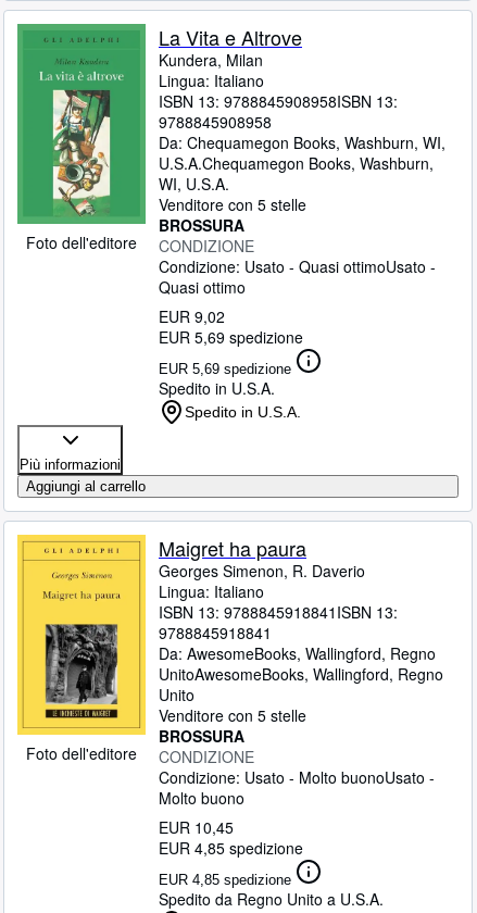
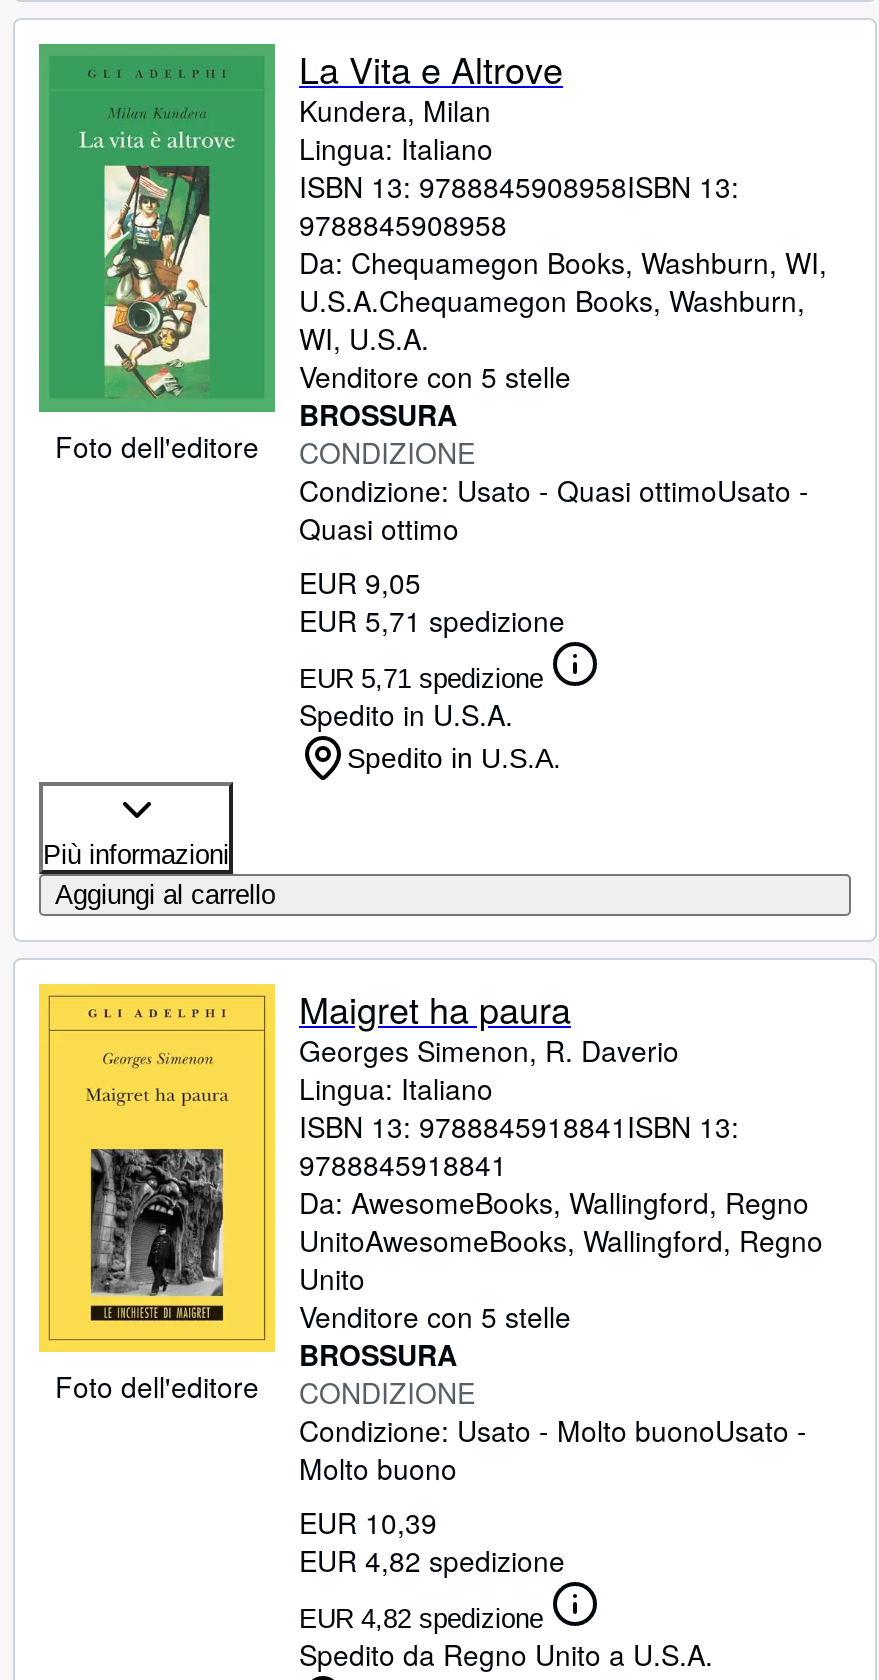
- EUR 9,02
+ EUR 9,05

- EUR 5,69 spedizione
+ EUR 5,71 spedizione

- EUR 5,69 spedizione
+ EUR 5,71 spedizione

- EUR 10,45
+ EUR 10,39

- EUR 4,85 spedizione
+ EUR 4,82 spedizione

- EUR 4,85 spedizione
+ EUR 4,82 spedizione
